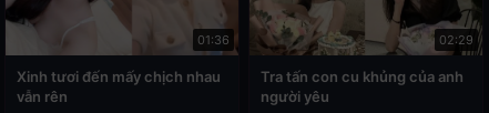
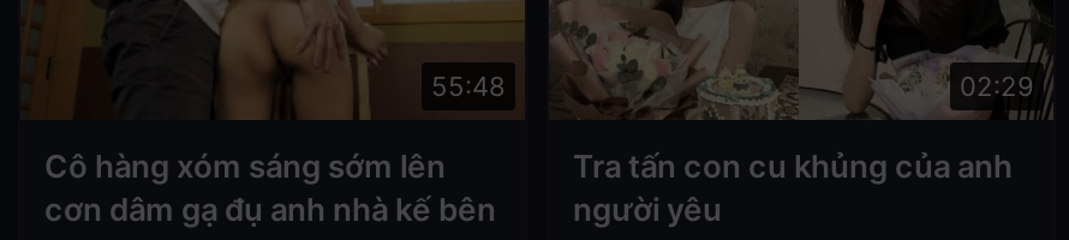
- 01:36
+ 55:48

- Xinh tươi đến mấy chịch nhau
- vẫn rên
+ Cô hàng xóm sáng sớm lên
+ cơn dâm gạ đụ anh nhà kế bên
